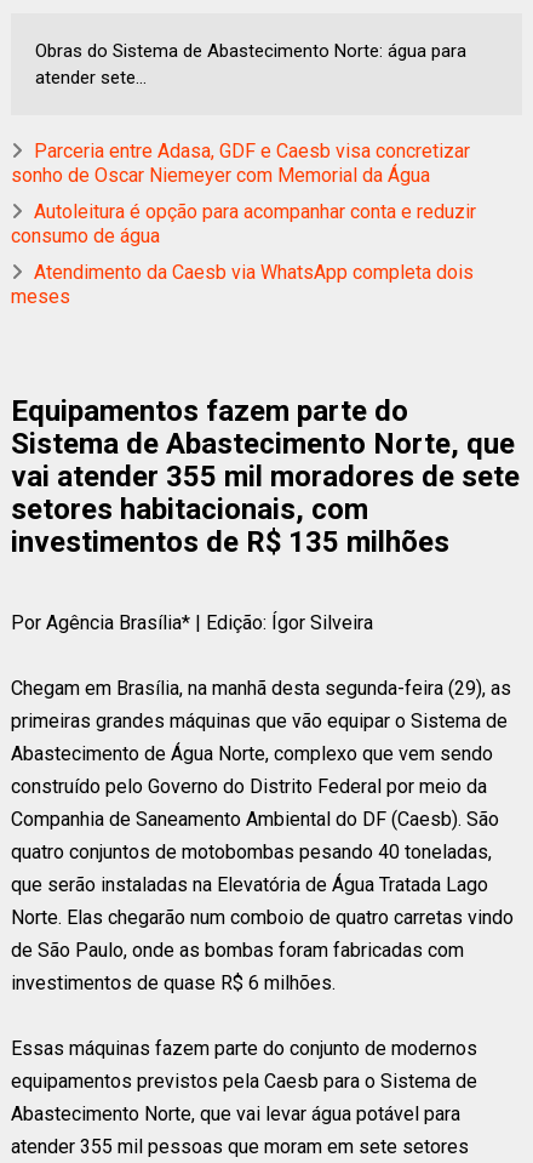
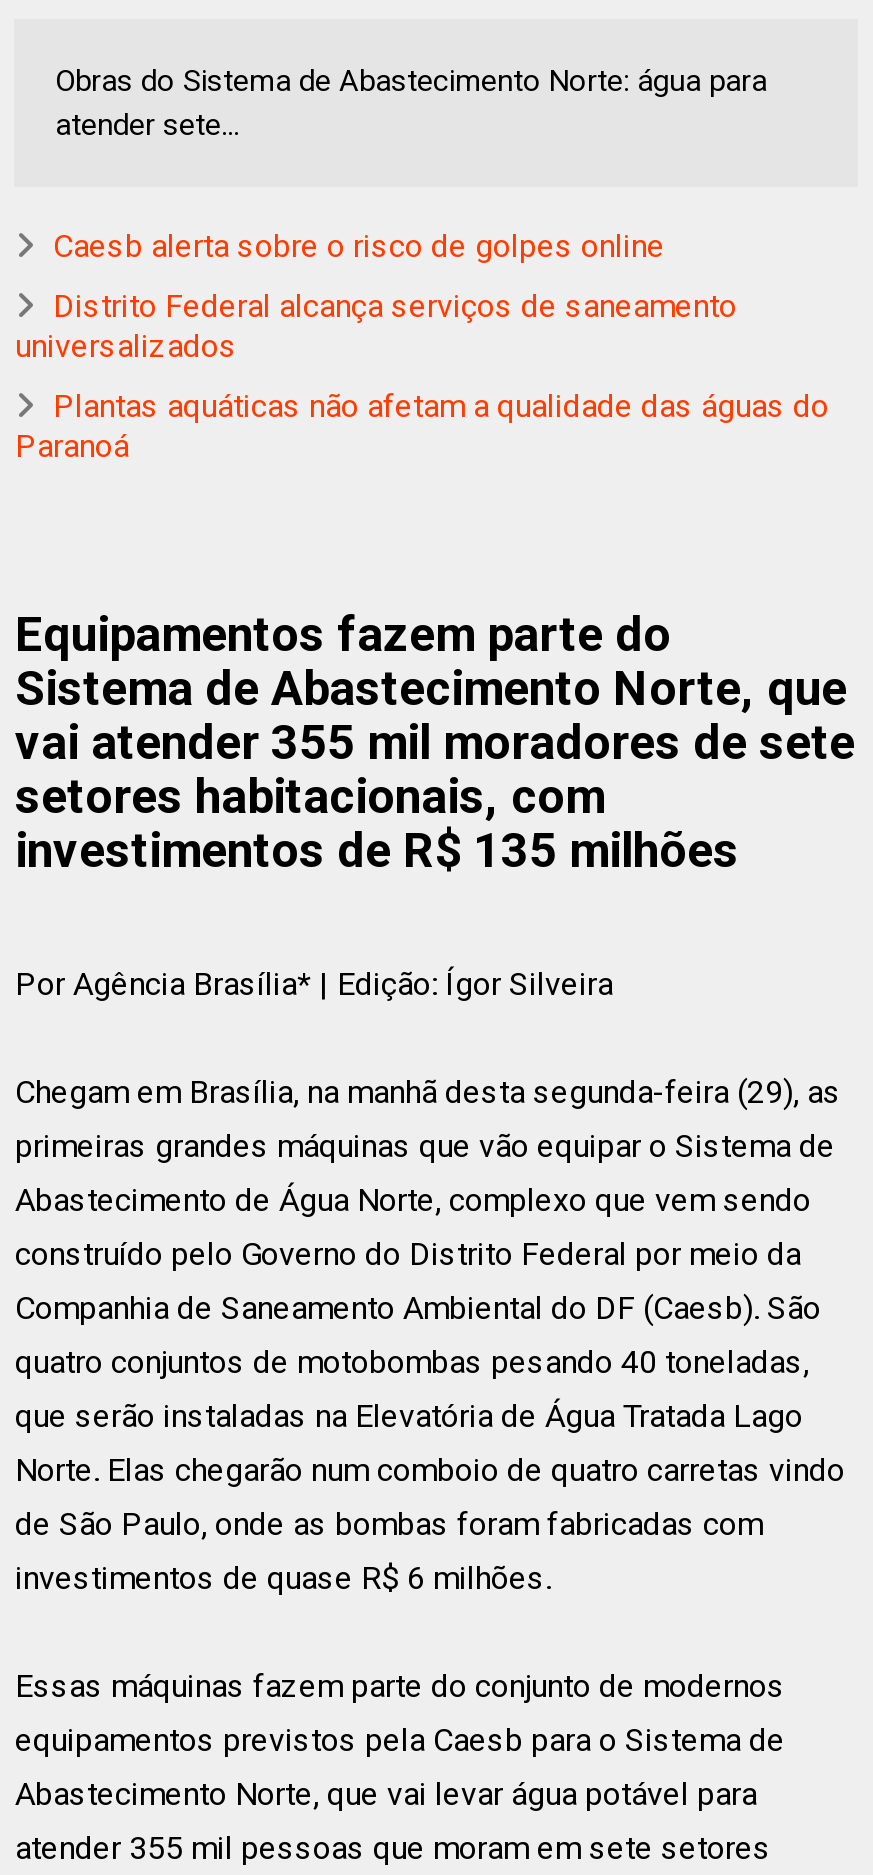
- Parceria entre Adasa, GDF e Caesb visa concretizar
- sonho de Oscar Niemeyer com Memorial da Água
+ Caesb alerta sobre o risco de golpes online

- Autoleitura é opção para acompanhar conta e reduzir
- consumo de água
+ Distrito Federal alcança serviços de saneamento
+ universalizados

- Atendimento da Caesb via WhatsApp completa dois
- meses
+ Plantas aquáticas não afetam a qualidade das águas do
+ Paranoá
